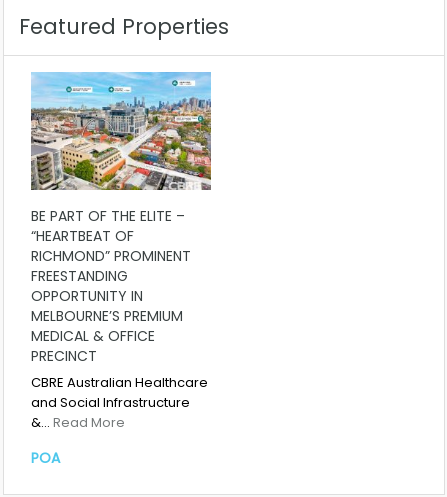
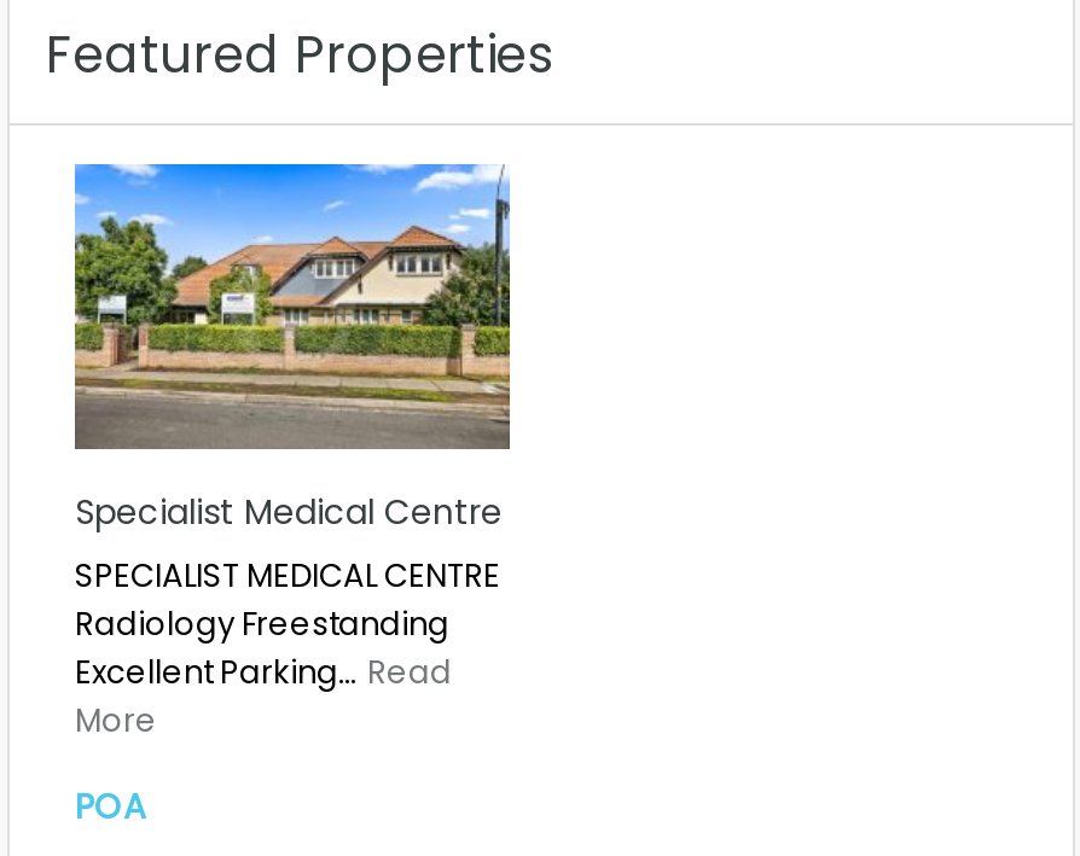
- [image]
- BE PART OF THE ELITE –
- “HEARTBEAT OF
- RICHMOND” PROMINENT
- FREESTANDING
- OPPORTUNITY IN
- MELBOURNE’S PREMIUM
- MEDICAL & OFFICE
- PRECINCT
- CBRE Australian Healthcare
- and Social Infrastructure
- &… Read More
+ [image]
+ Specialist Medical Centre
+ SPECIALIST MEDICAL CENTRE
+ Radiology Freestanding
+ Excellent Parking… Read
+ More
